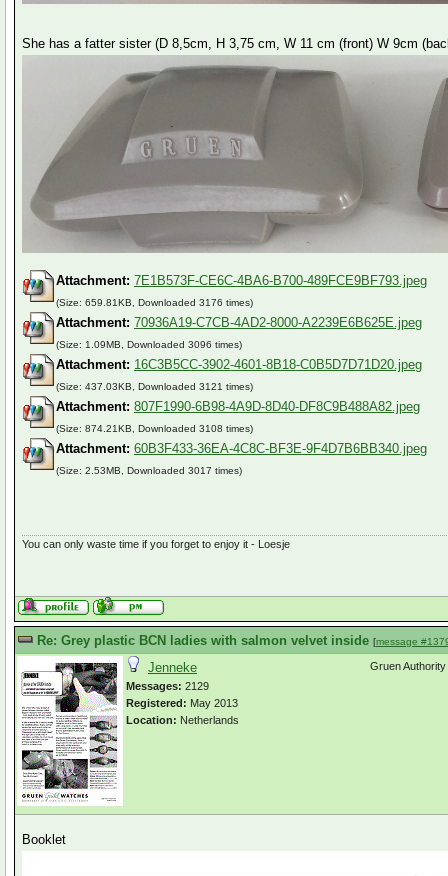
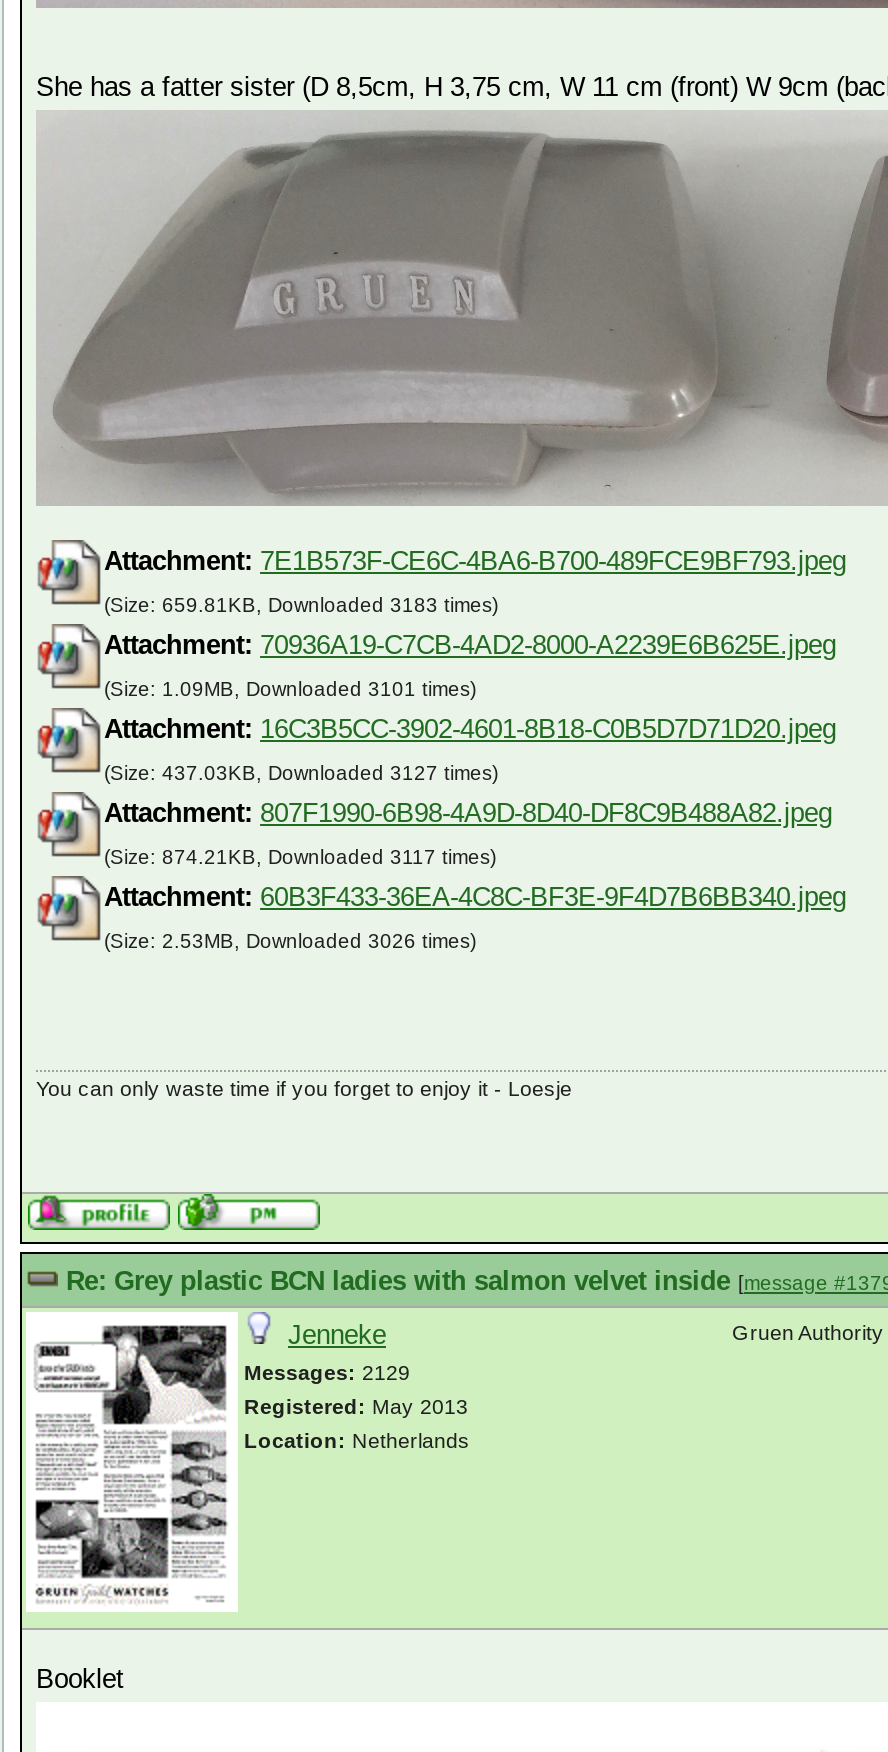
- (Size: 659.81KB, Downloaded 3176 times)
+ (Size: 659.81KB, Downloaded 3183 times)

- (Size: 1.09MB, Downloaded 3096 times)
+ (Size: 1.09MB, Downloaded 3101 times)

- (Size: 437.03KB, Downloaded 3121 times)
+ (Size: 437.03KB, Downloaded 3127 times)

- (Size: 874.21KB, Downloaded 3108 times)
+ (Size: 874.21KB, Downloaded 3117 times)

- (Size: 2.53MB, Downloaded 3017 times)
+ (Size: 2.53MB, Downloaded 3026 times)
